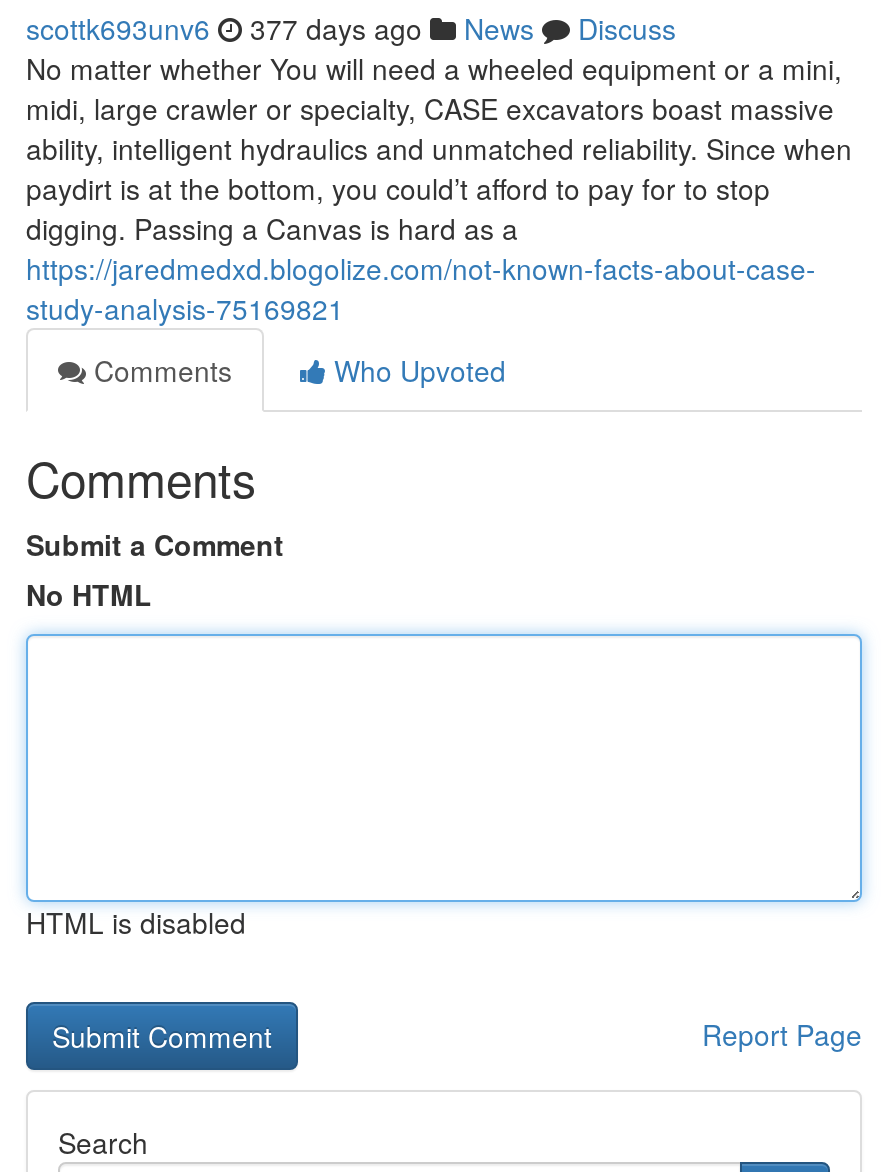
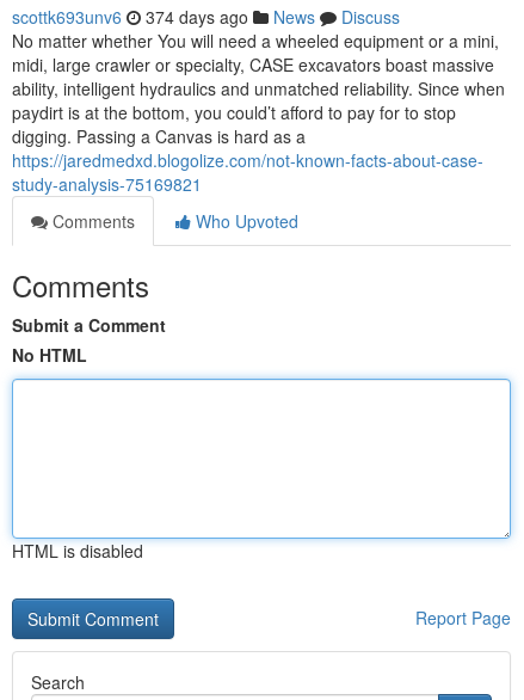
- scottk693unv6 377 days ago News Discuss
+ scottk693unv6 374 days ago News Discuss
